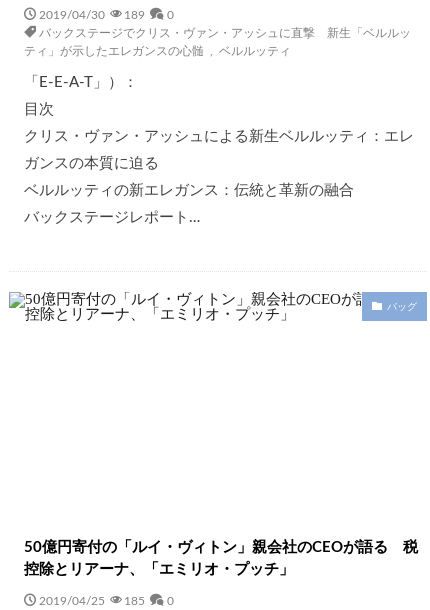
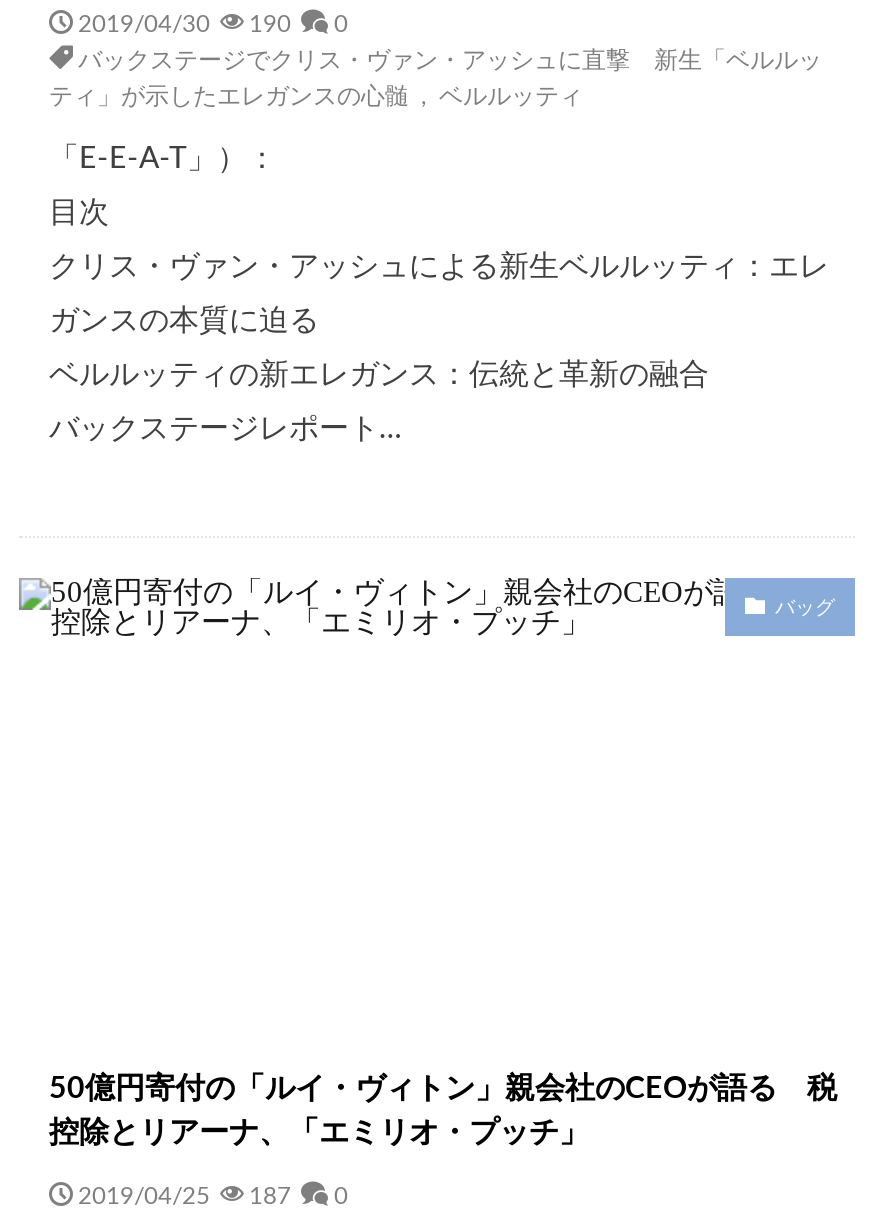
- 2019/04/30 189 0
+ 2019/04/30 190 0

- 2019/04/25 185 0
+ 2019/04/25 187 0
